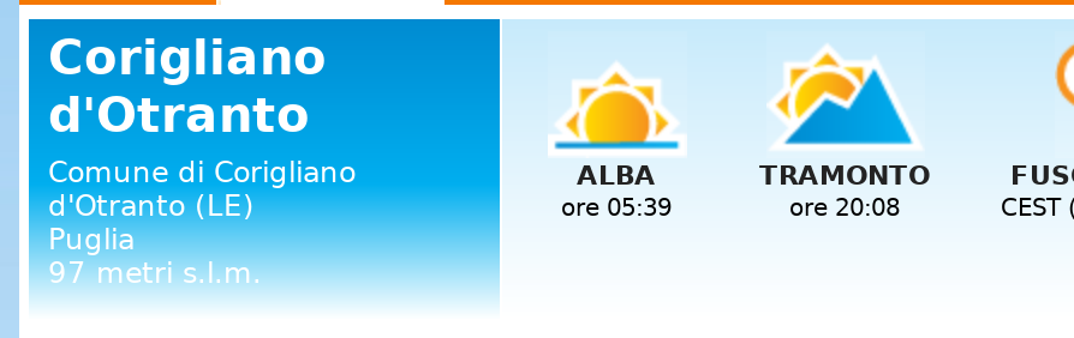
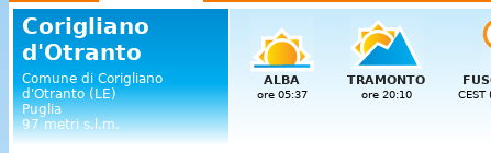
- ore 05:39
+ ore 05:37

- ore 20:08
+ ore 20:10
